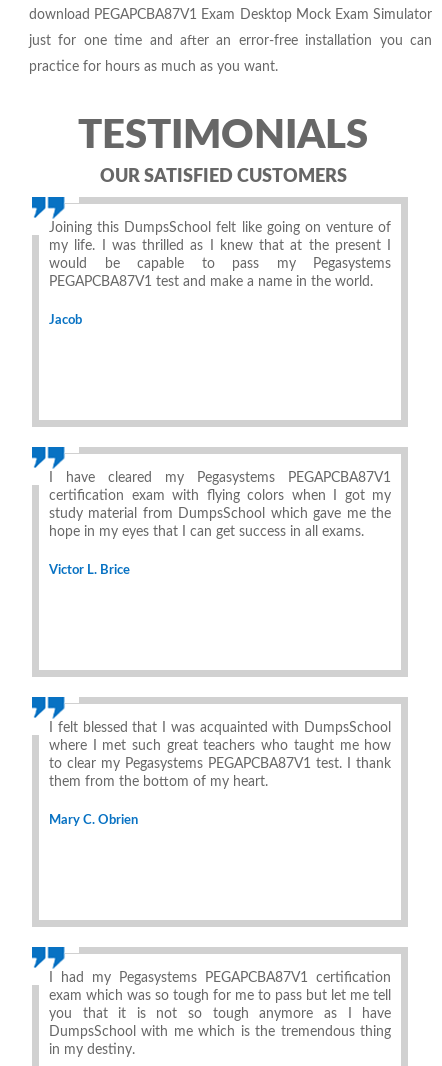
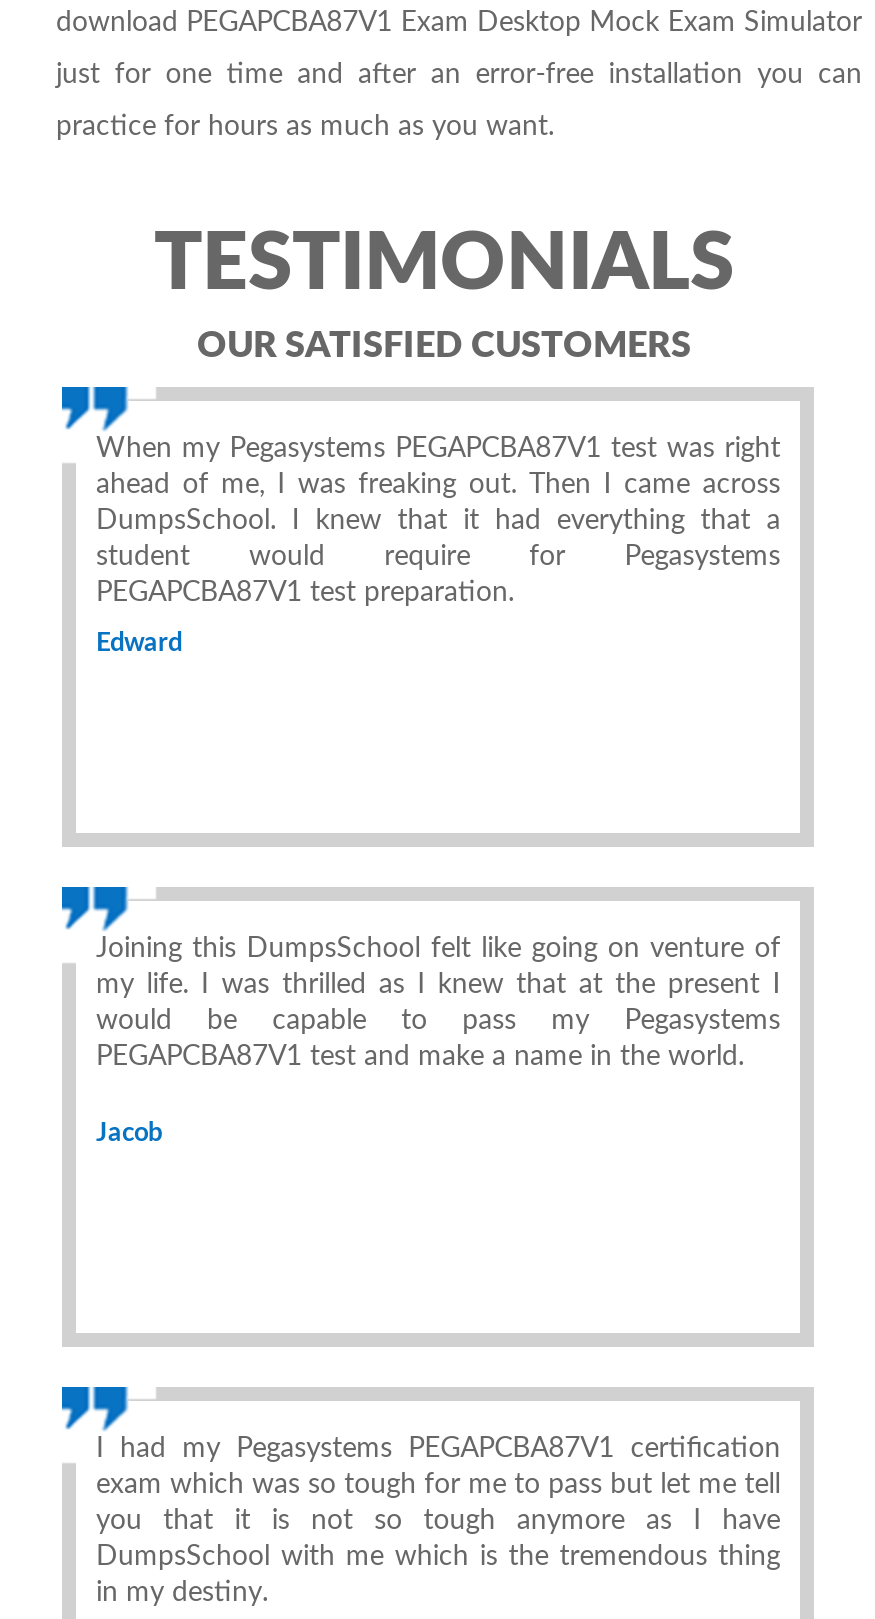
+ When my Pegasystems PEGAPCBA87V1 test was right
+ ahead of me, I was freaking out. Then I came across
+ DumpsSchool. I knew that it had everything that a
+ student would require for Pegasystems
+ PEGAPCBA87V1 test preparation.
+ Edward

moved down: Joining this DumpsSchool felt like going on venture of | my life. I was thrilled as I knew that at the present I | would be capable to pass my Pegasystems | PEGAPCBA87V1 test and make a name in the world. | Jacob

- I have cleared my Pegasystems PEGAPCBA87V1
- certification exam with flying colors when I got my
- study material from DumpsSchool which gave me the
- hope in my eyes that I can get success in all exams.
- Victor L. Brice

- I felt blessed that I was acquainted with DumpsSchool
- where I met such great teachers who taught me how
- to clear my Pegasystems PEGAPCBA87V1 test. I thank
- them from the bottom of my heart.
- Mary C. Obrien
